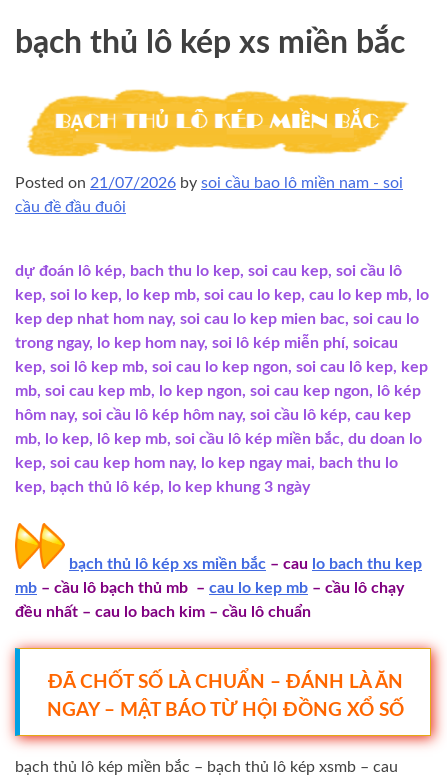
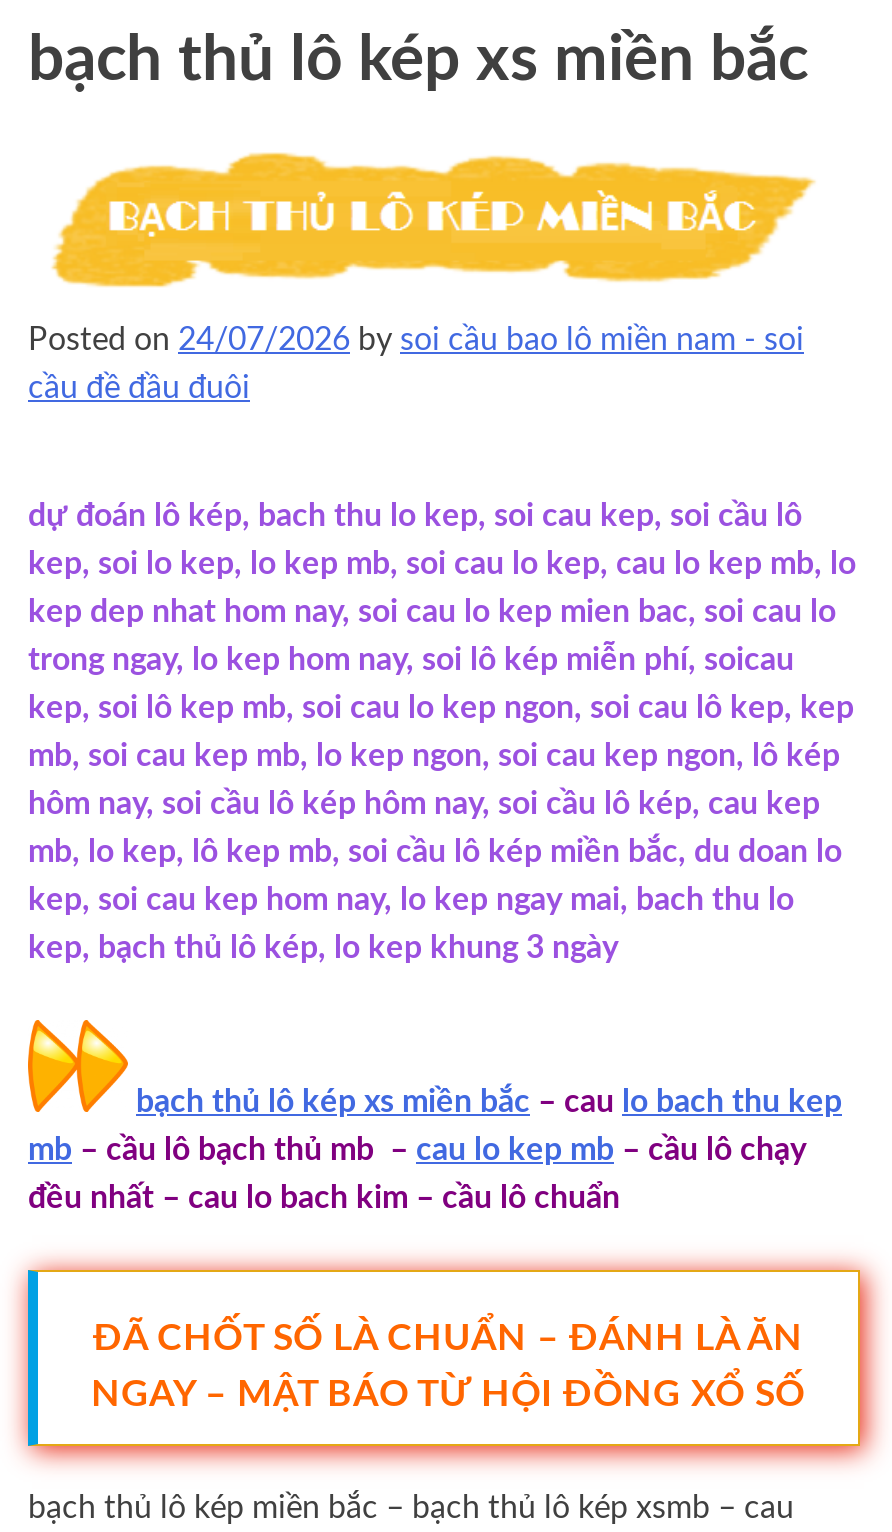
- Posted on 21/07/2026 by soi cầu bao lô miền nam - soi
+ Posted on 24/07/2026 by soi cầu bao lô miền nam - soi
